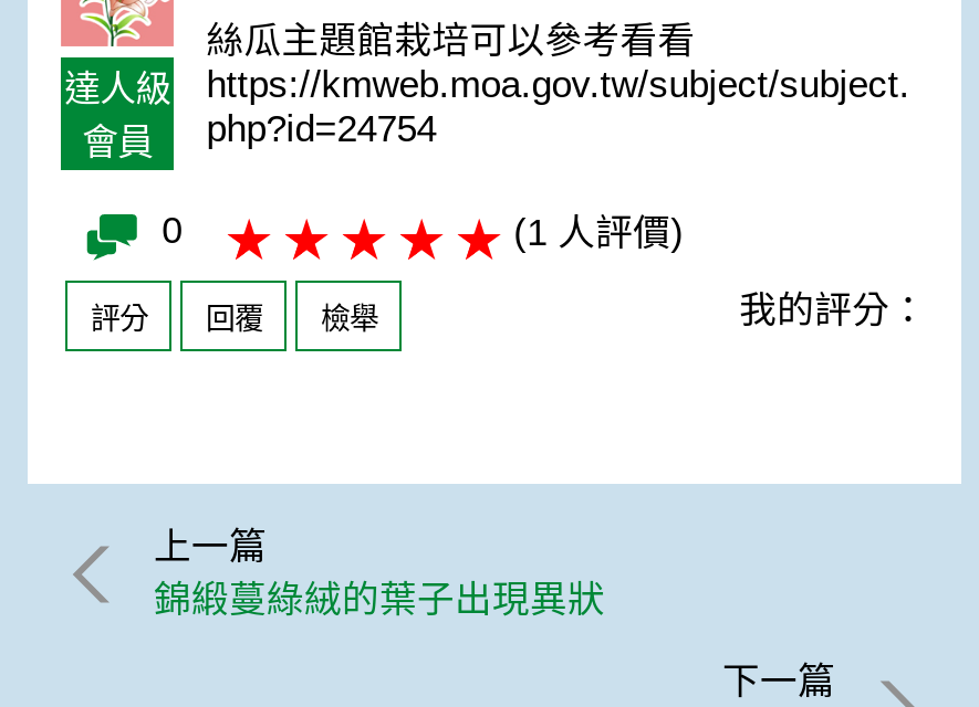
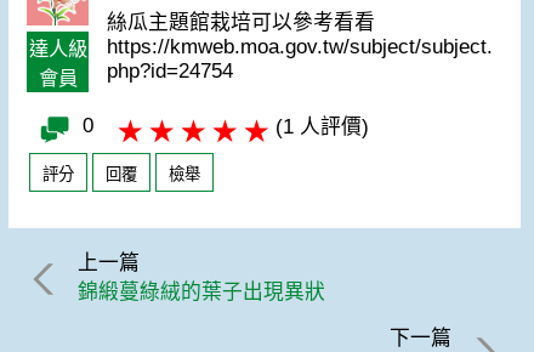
- 我的評分：
